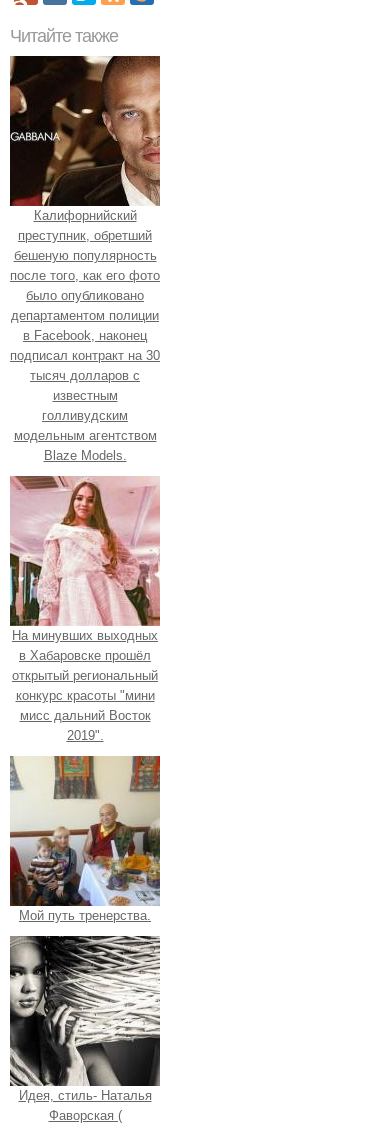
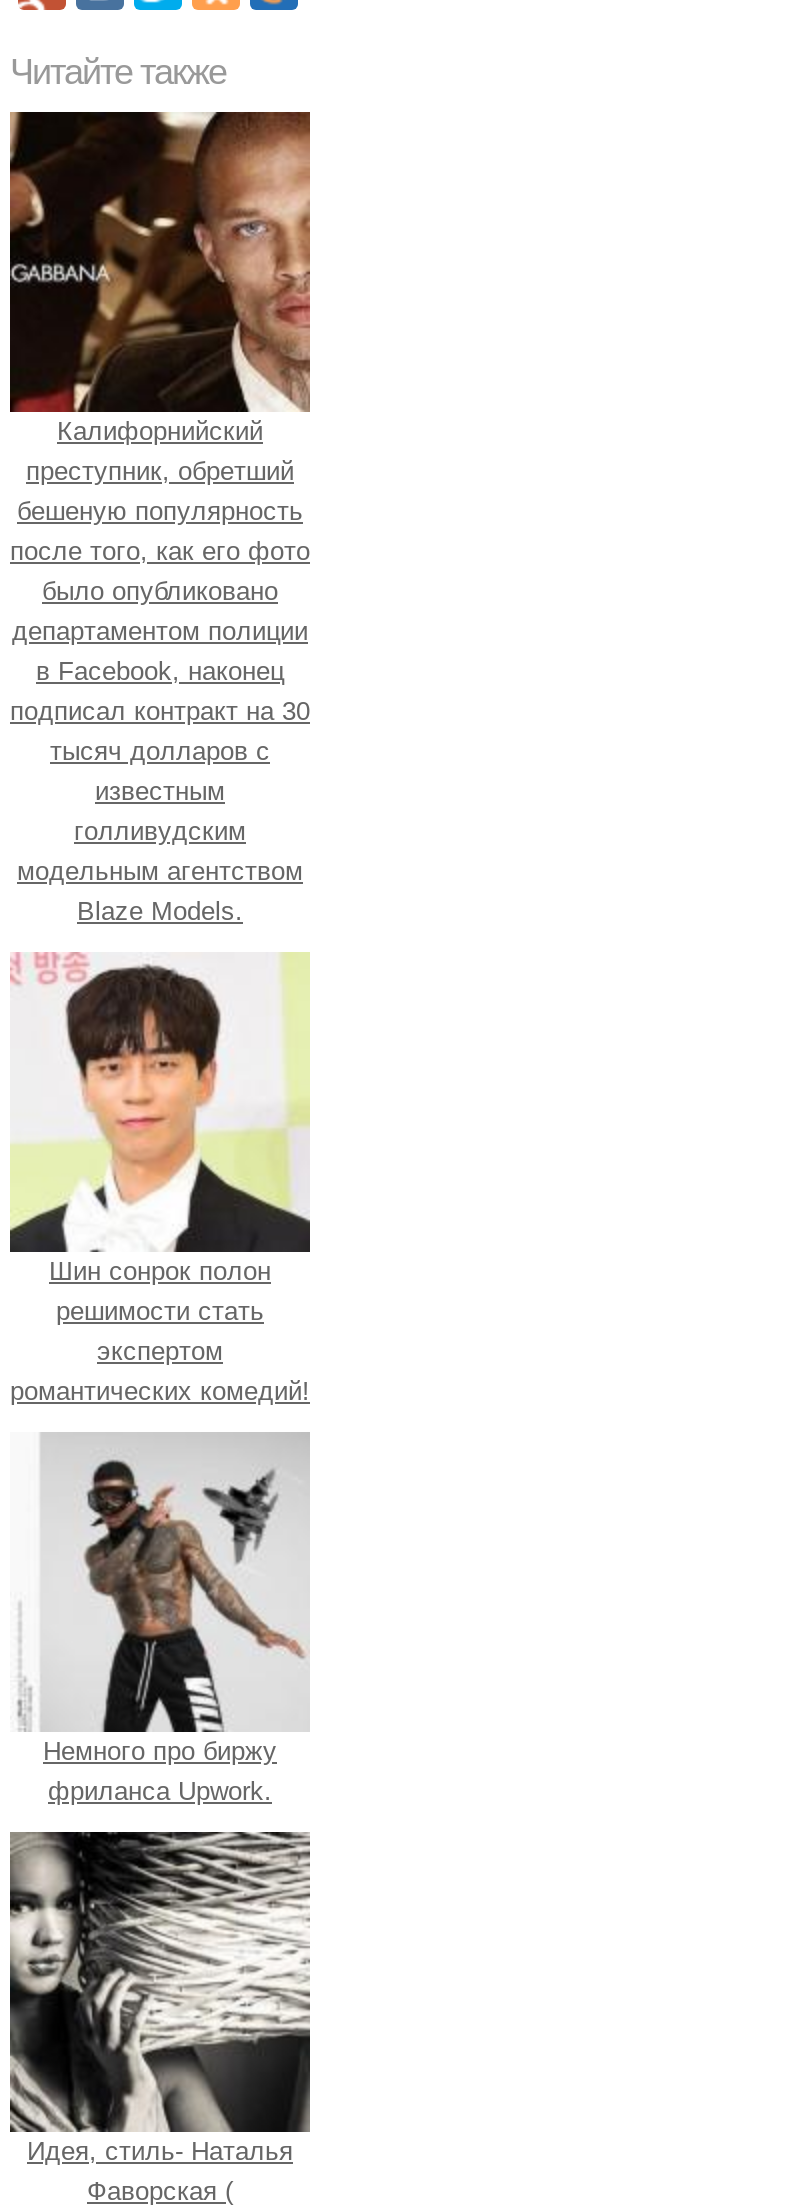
- [image]
- На минувших выходных
- в Хабаровске прошёл
- открытый региональный
- конкурс красоты "мини
- мисс дальний Восток
- 2019".
+ [image]
+ Шин сонрок полон
+ решимости стать
+ экспертом
+ романтических комедий!

- [image]
- Мой путь тренерства.
+ [image]
+ Немного про биржу
+ фриланса Upwork.
